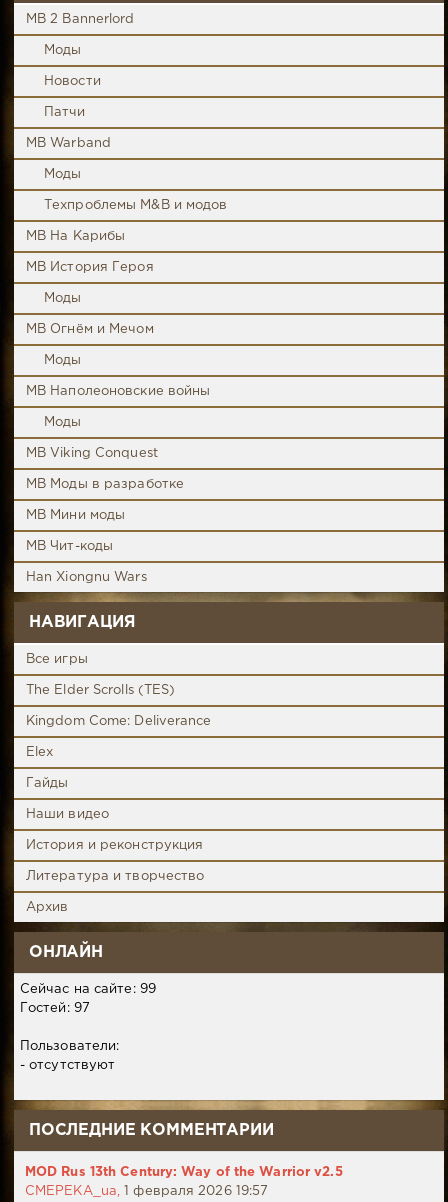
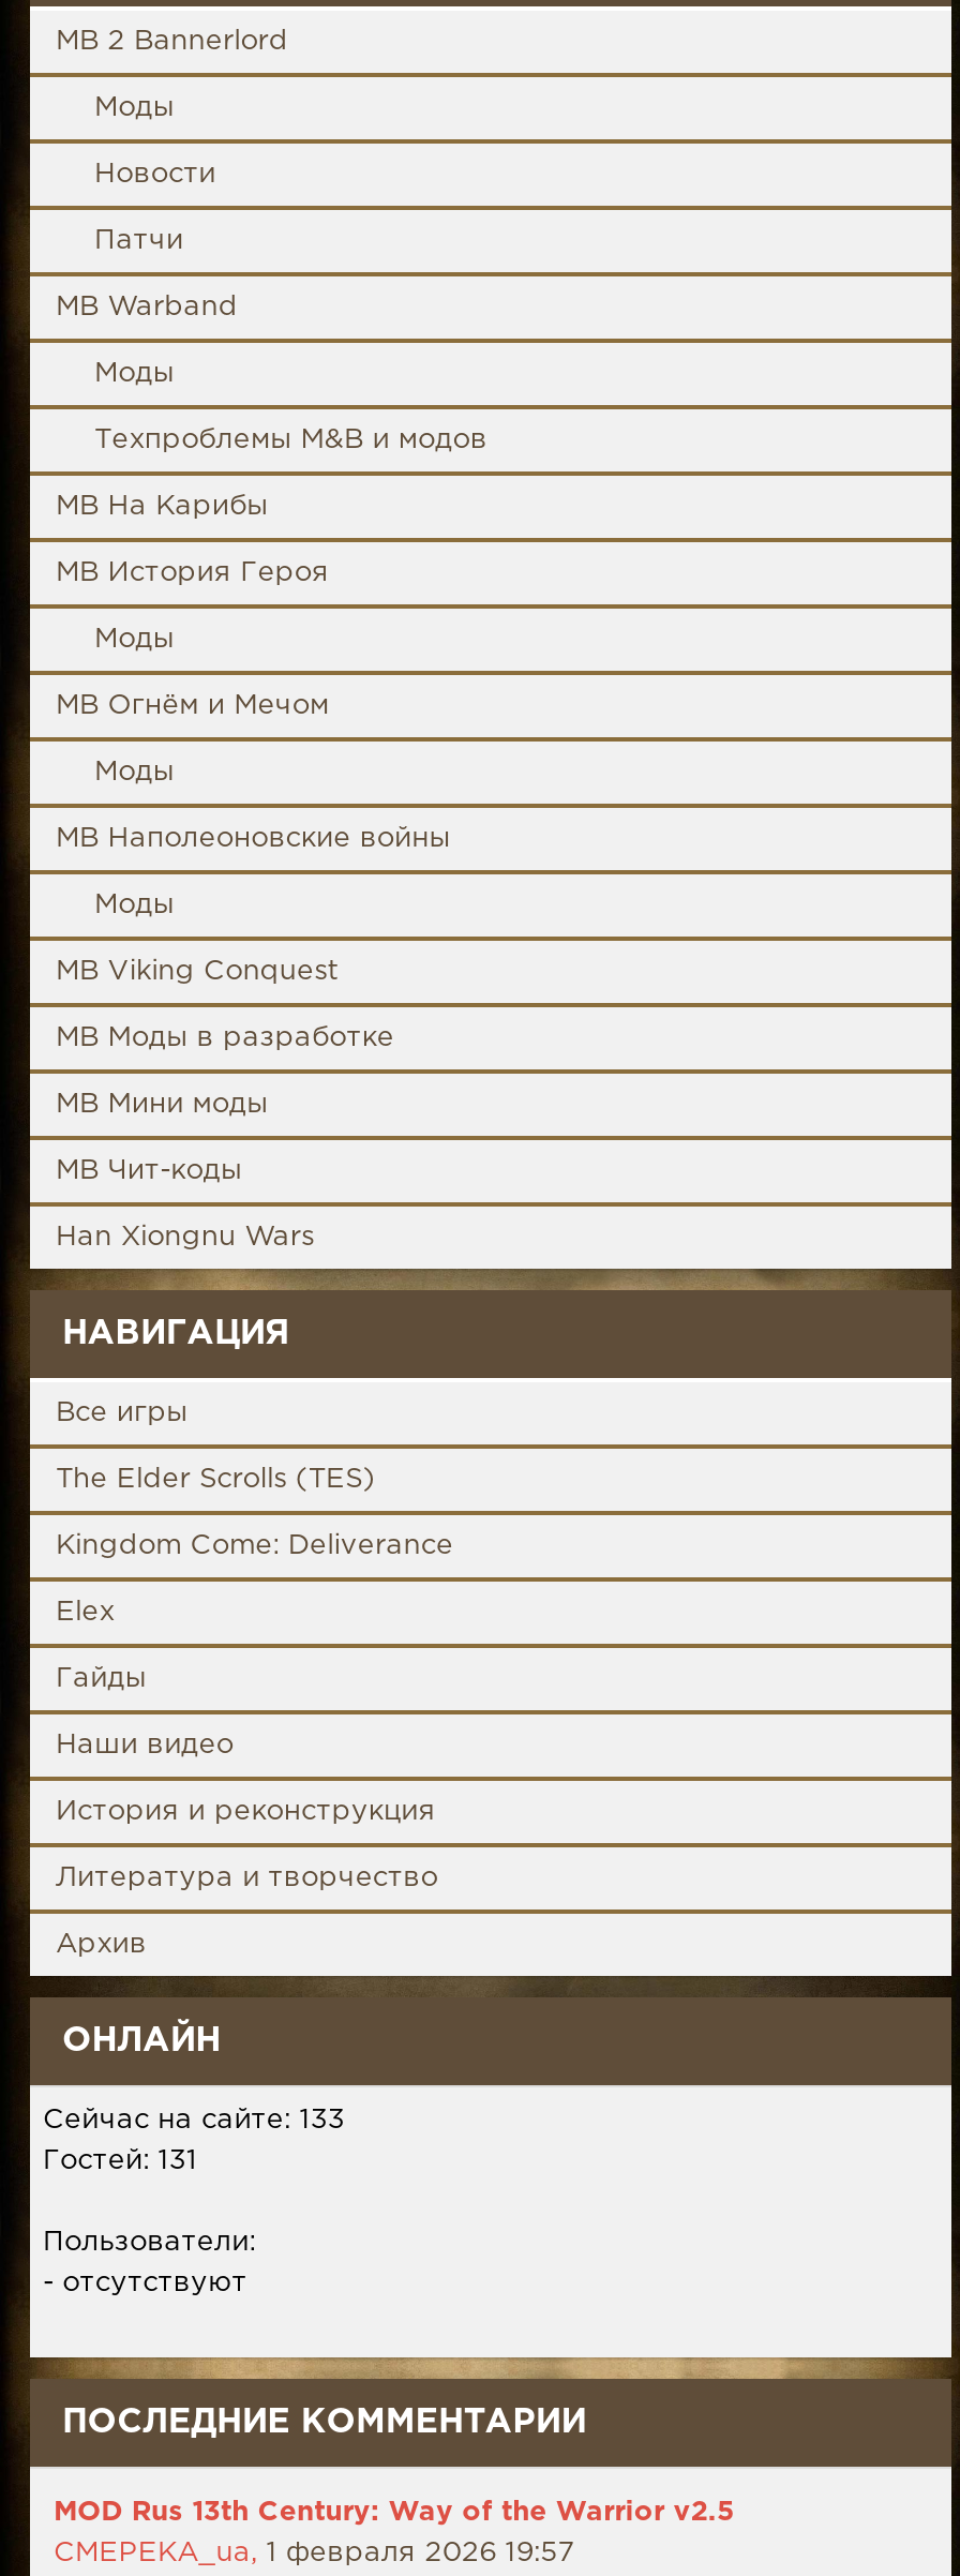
- Сейчас на сайте: 99
+ Сейчас на сайте: 133

- Гостей: 97
+ Гостей: 131
